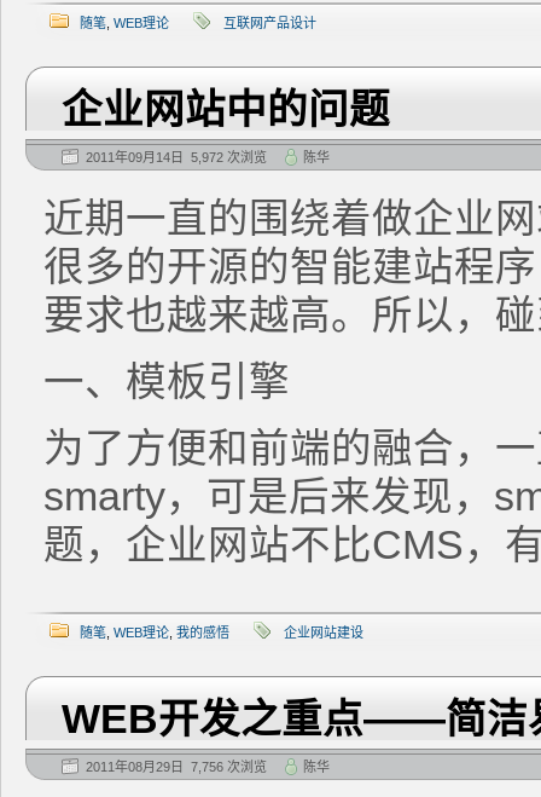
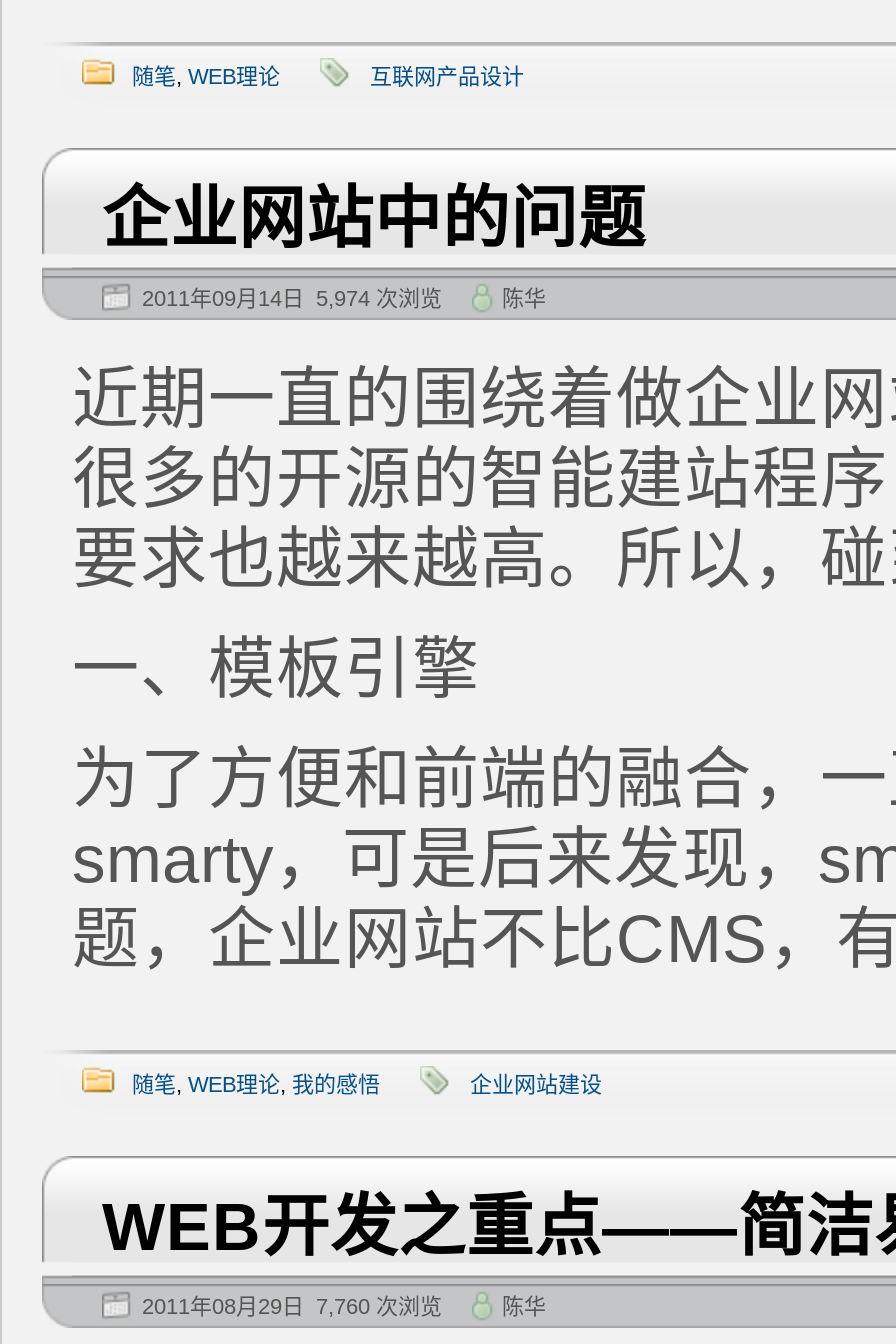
- 2011年09月14日 5,972 次浏览
+ 2011年09月14日 5,974 次浏览

- 2011年08月29日 7,756 次浏览
+ 2011年08月29日 7,760 次浏览
